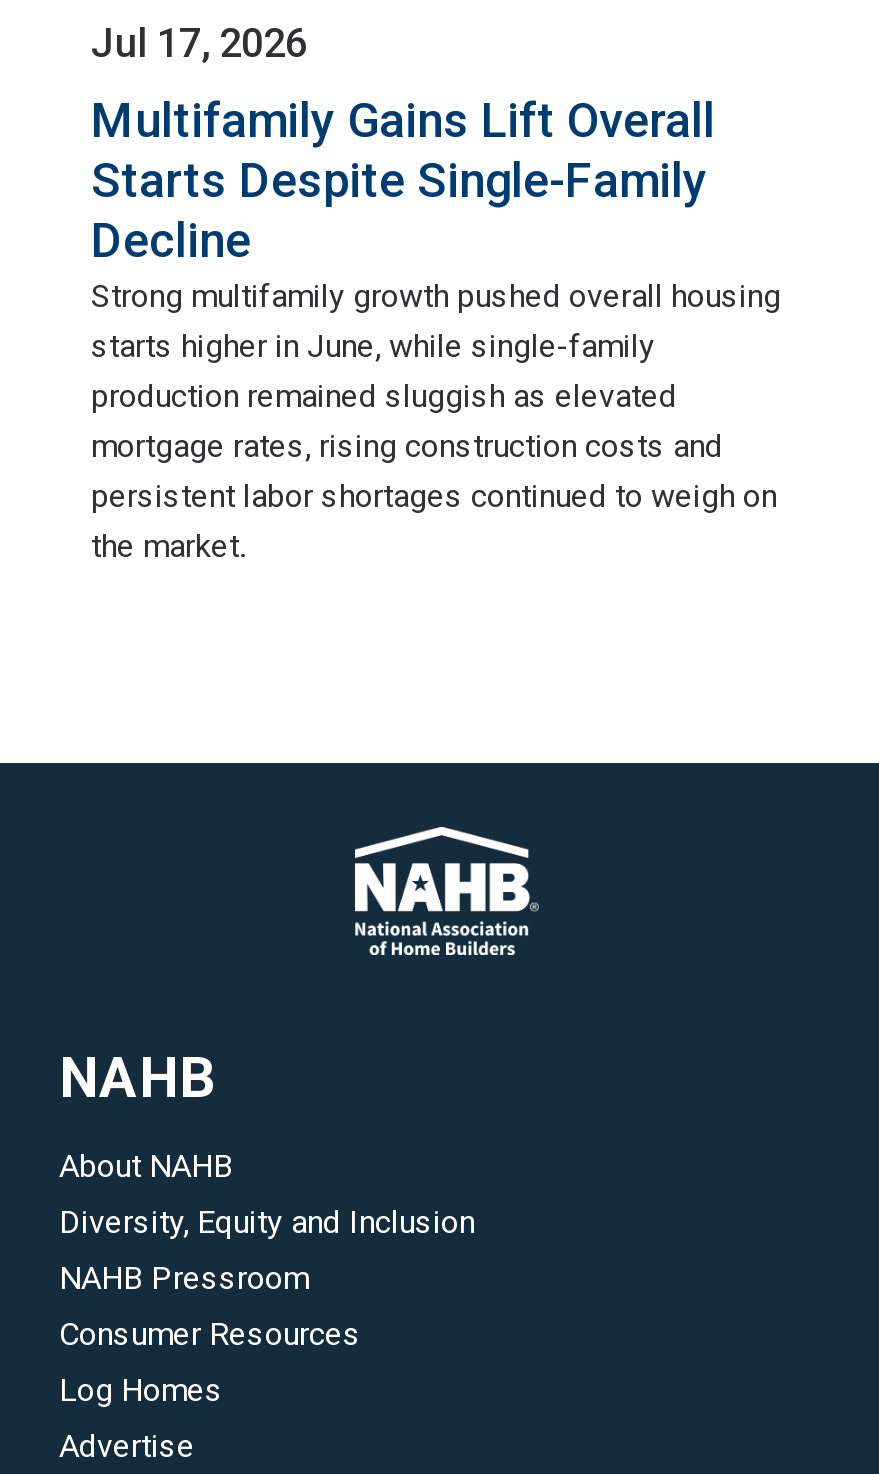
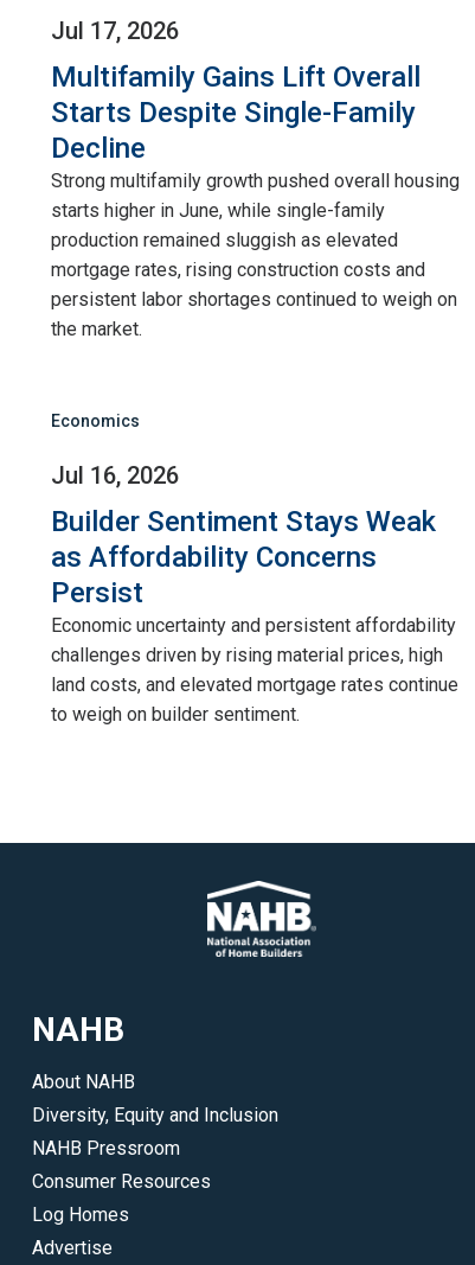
+ Economics
+ Jul 16, 2026
+ Builder Sentiment Stays Weak
+ as Affordability Concerns
+ Persist
+ Economic uncertainty and persistent affordability
+ challenges driven by rising material prices, high
+ land costs, and elevated mortgage rates continue
+ to weigh on builder sentiment.
